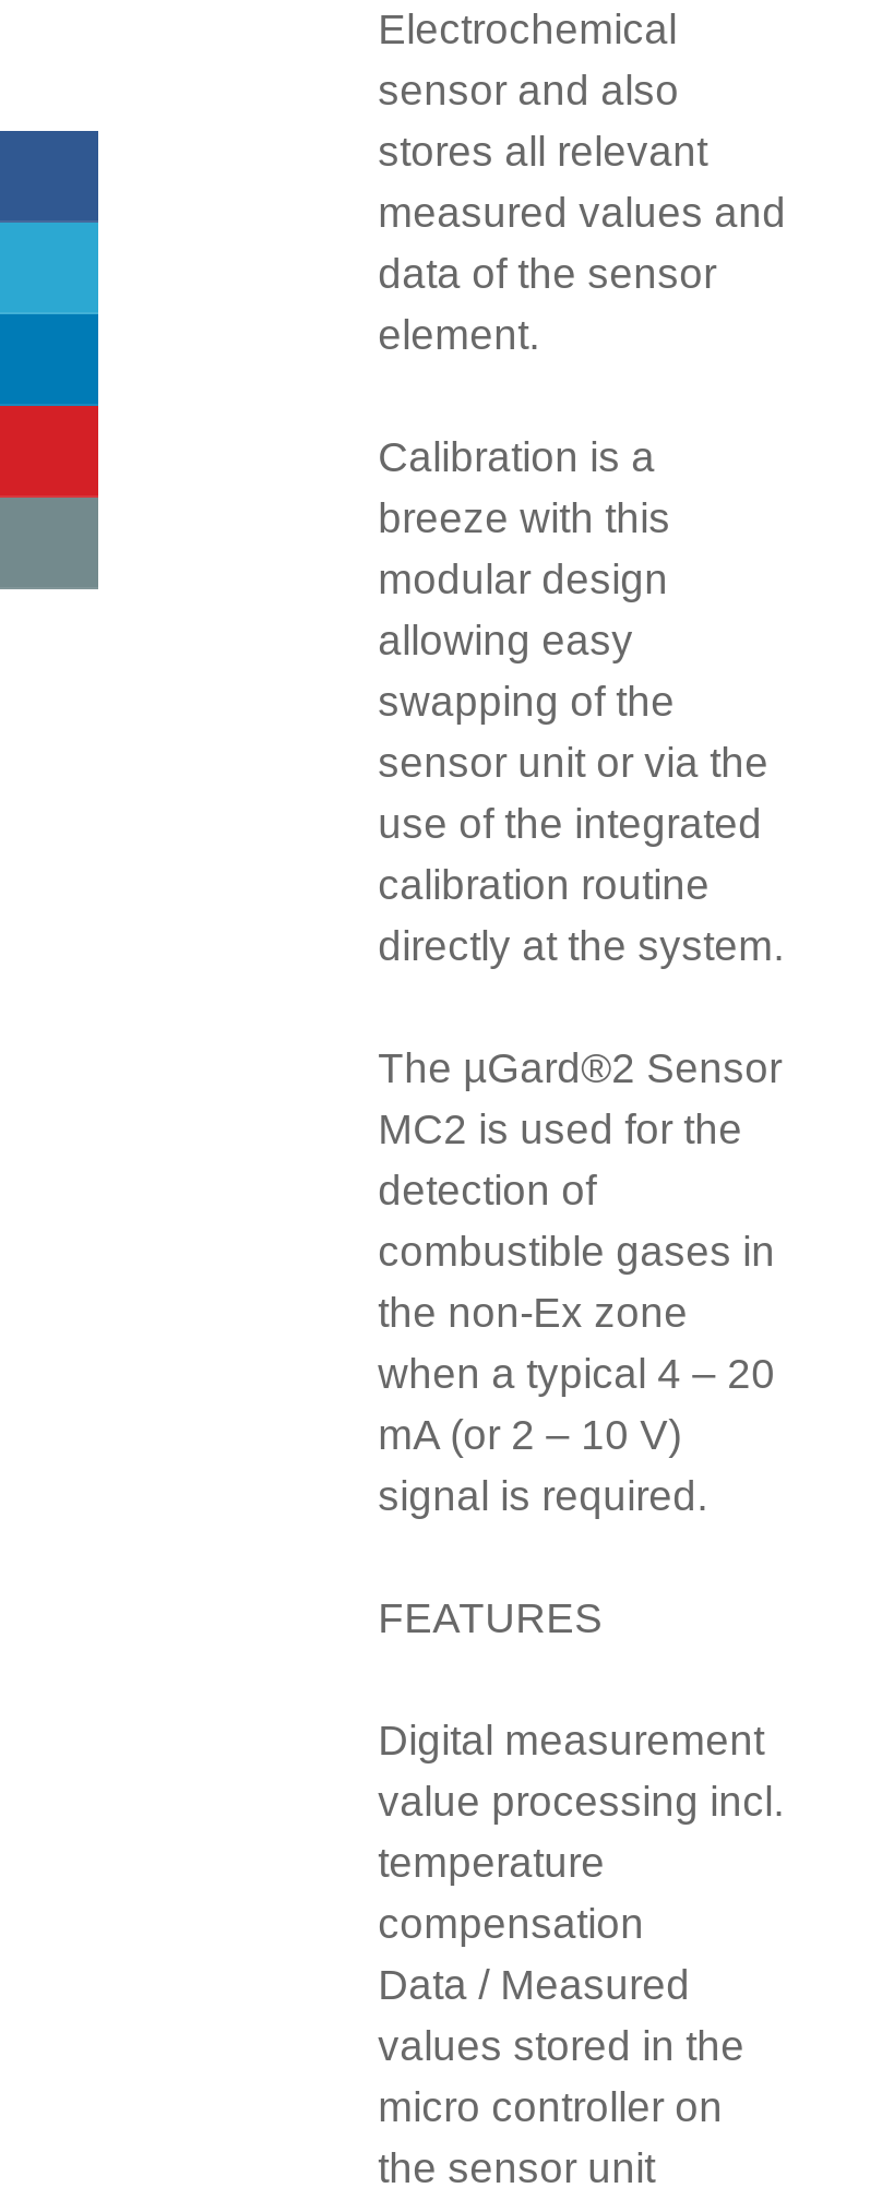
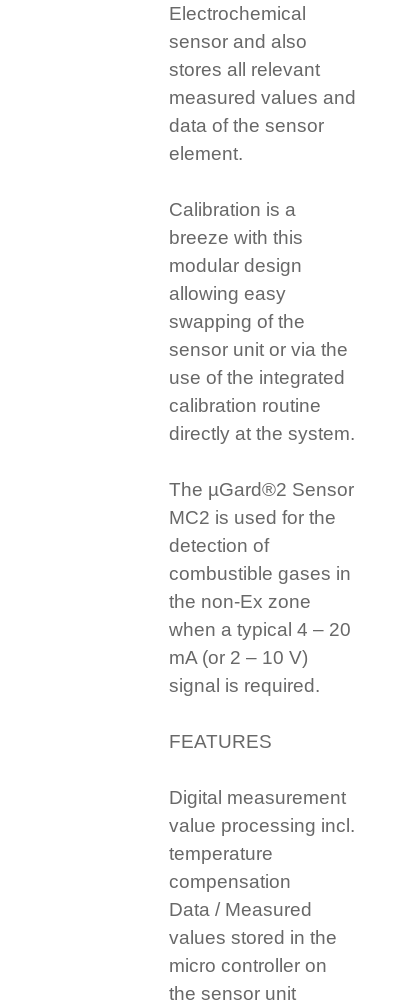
- [image]
